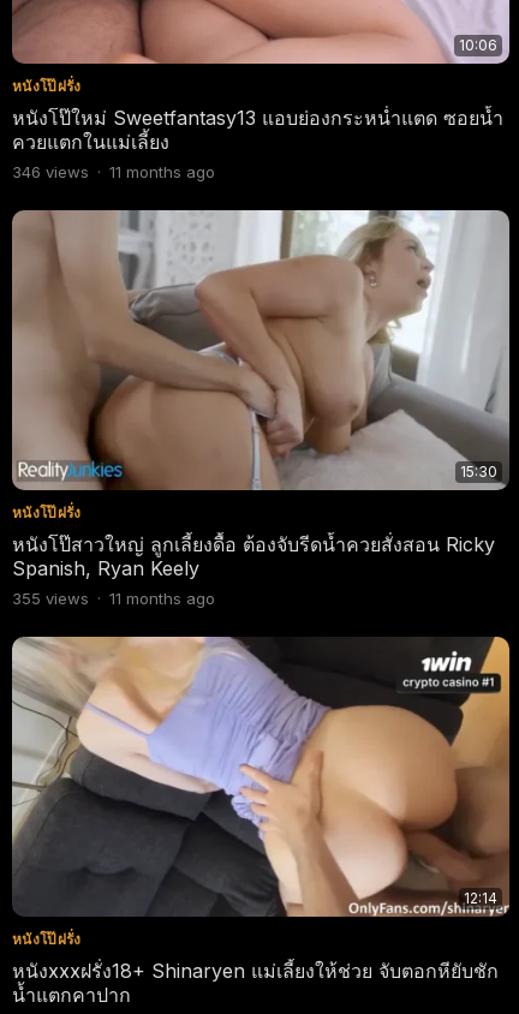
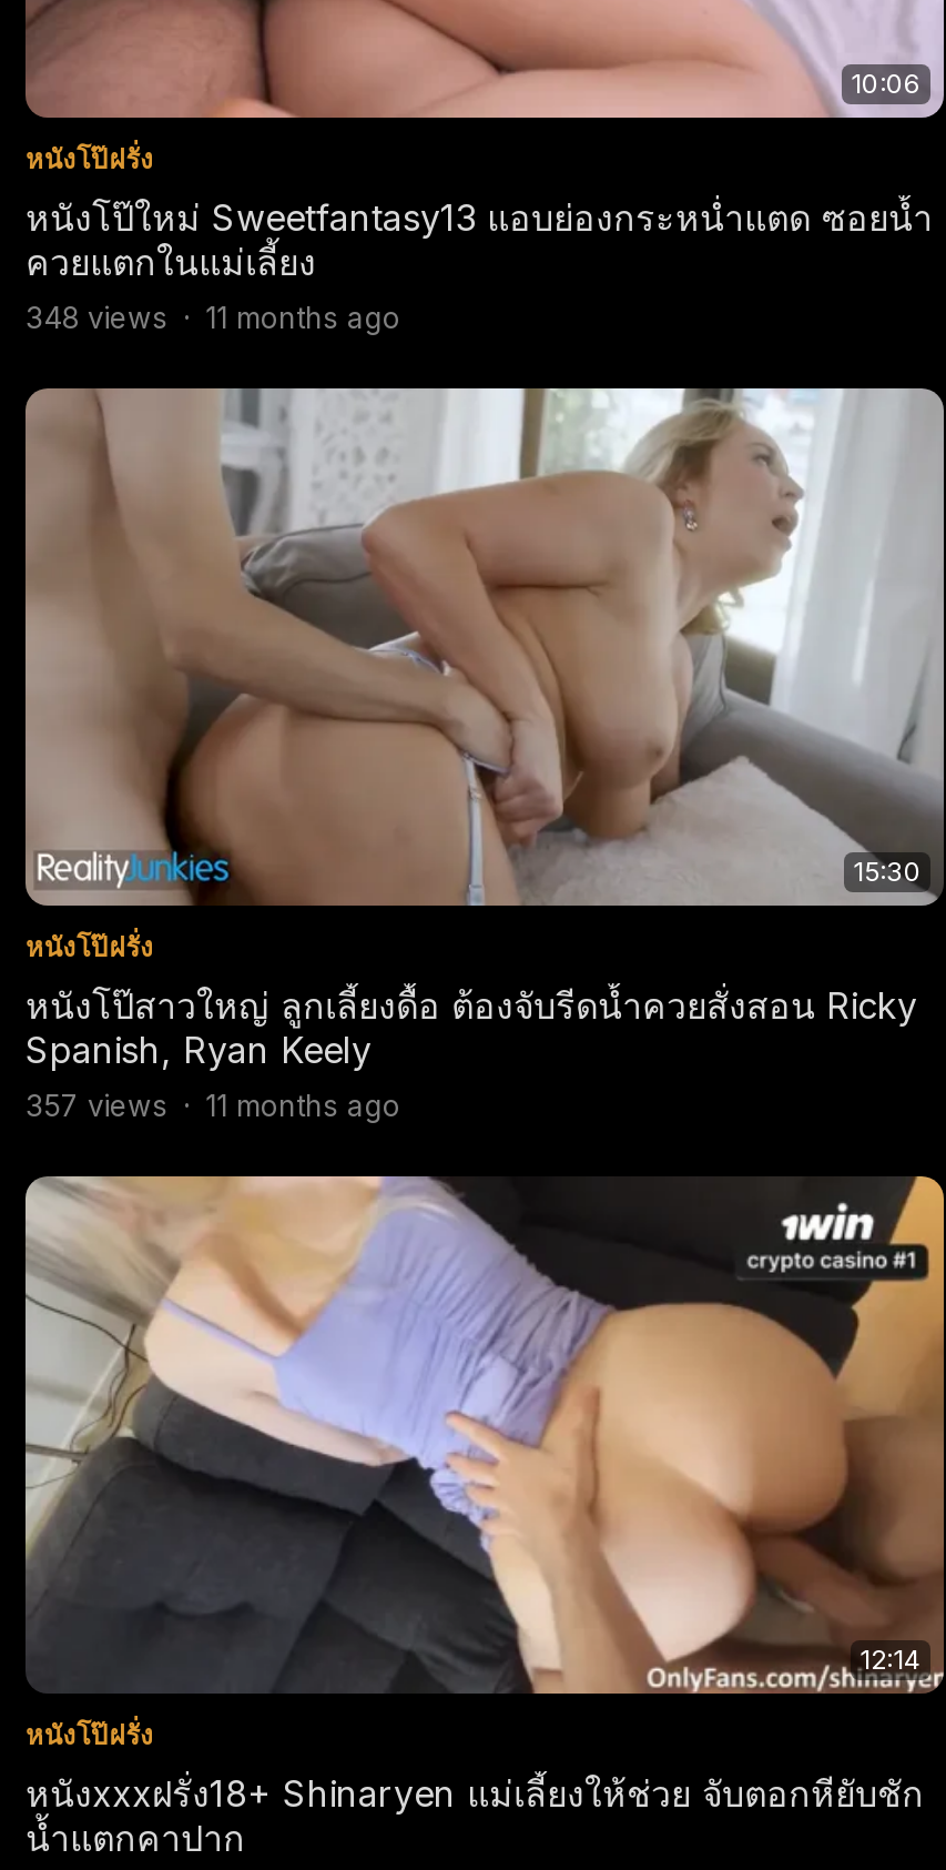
- 346 views · 11 months ago
+ 348 views · 11 months ago

- 355 views · 11 months ago
+ 357 views · 11 months ago
